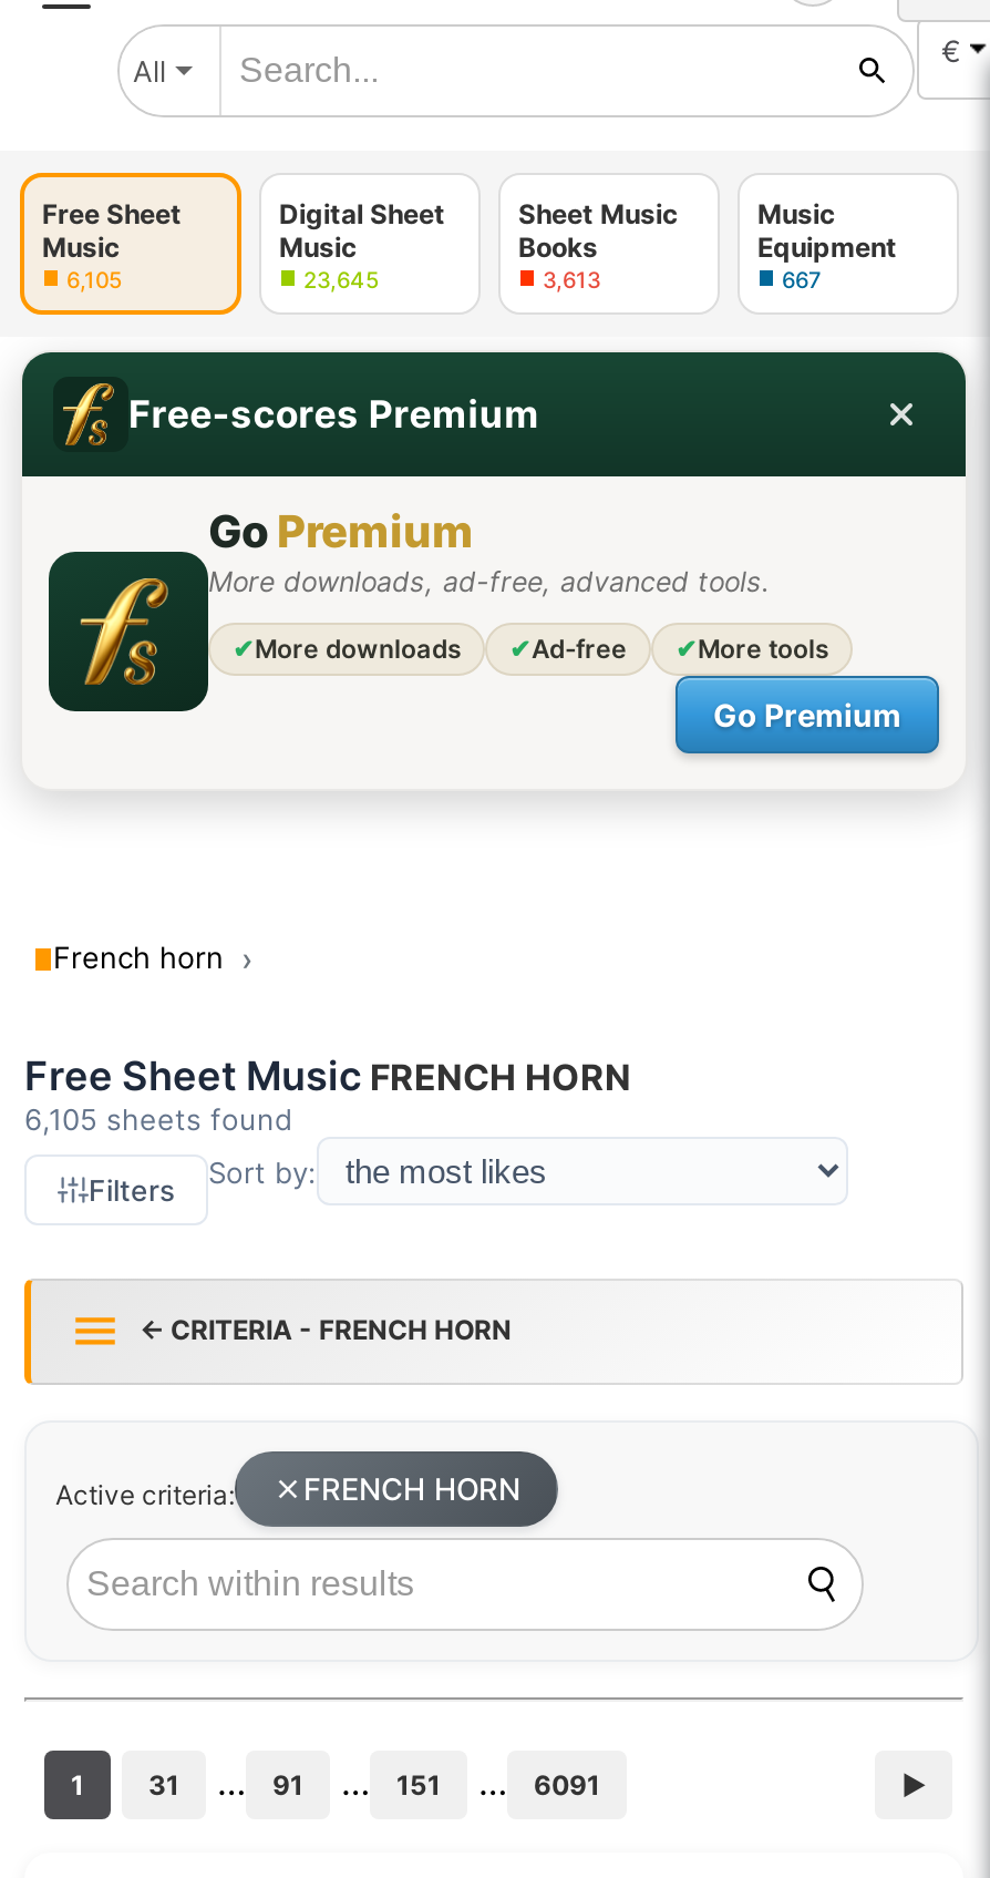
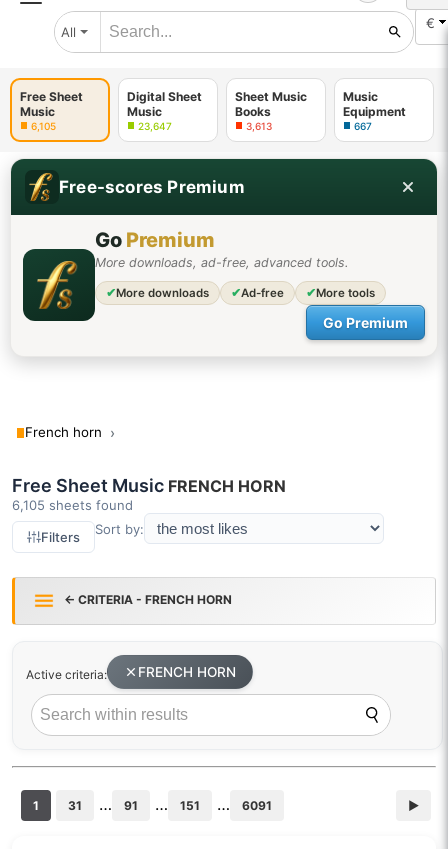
- 23,645
+ 23,647
